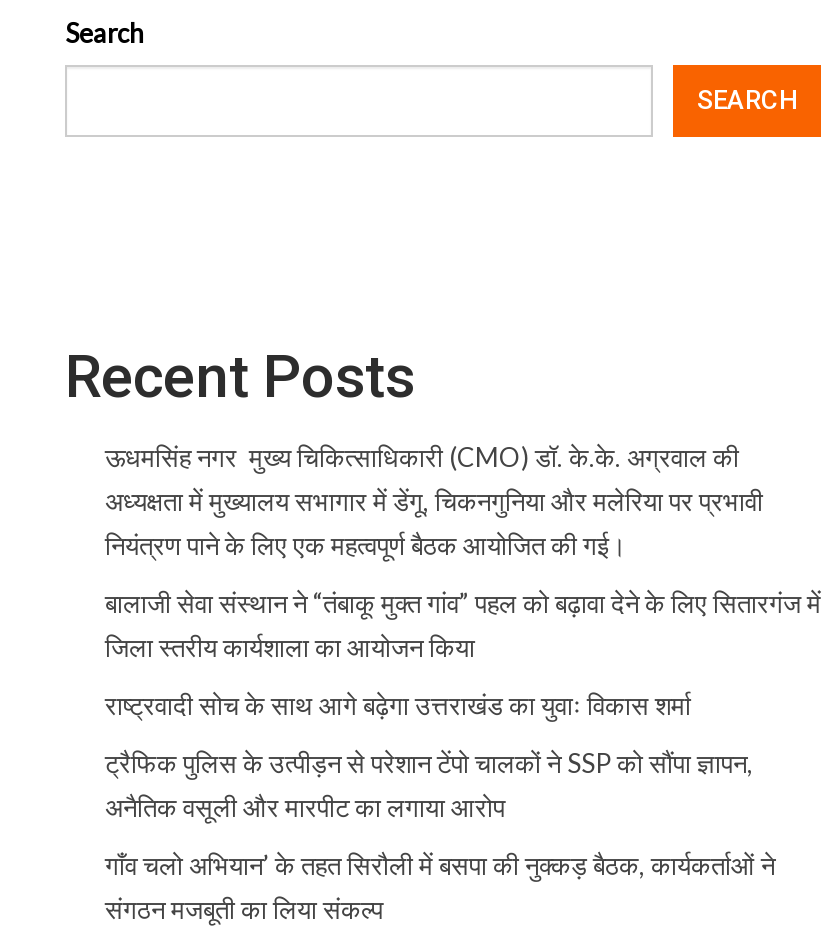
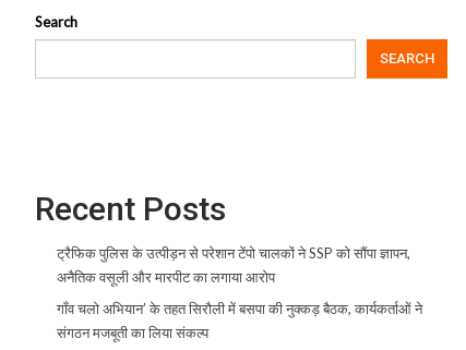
- ऊधमसिंह नगर मुख्य चिकित्साधिकारी (CMO) डॉ. के.के. अग्रवाल की
- अध्यक्षता में मुख्यालय सभागार में डेंगू, चिकनगुनिया और मलेरिया पर प्रभावी
- नियंत्रण पाने के लिए एक महत्वपूर्ण बैठक आयोजित की गई।
- बालाजी सेवा संस्थान ने “तंबाकू मुक्त गांव” पहल को बढ़ावा देने के लिए सितारगंज में
- जिला स्तरीय कार्यशाला का आयोजन किया
- राष्ट्रवादी सोच के साथ आगे बढ़ेगा उत्तराखंड का युवाः विकास शर्मा
